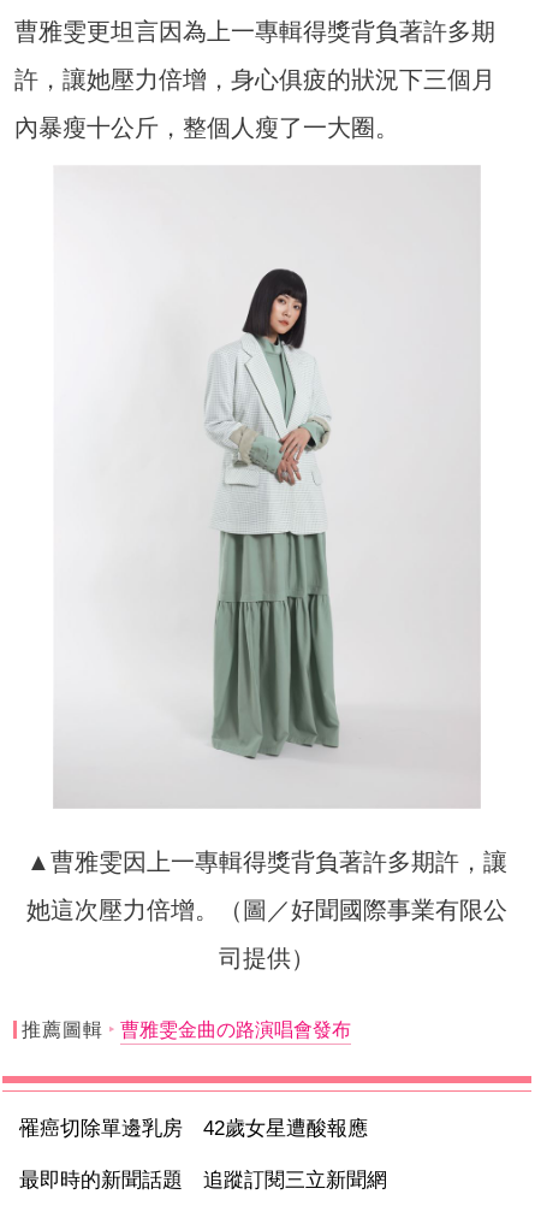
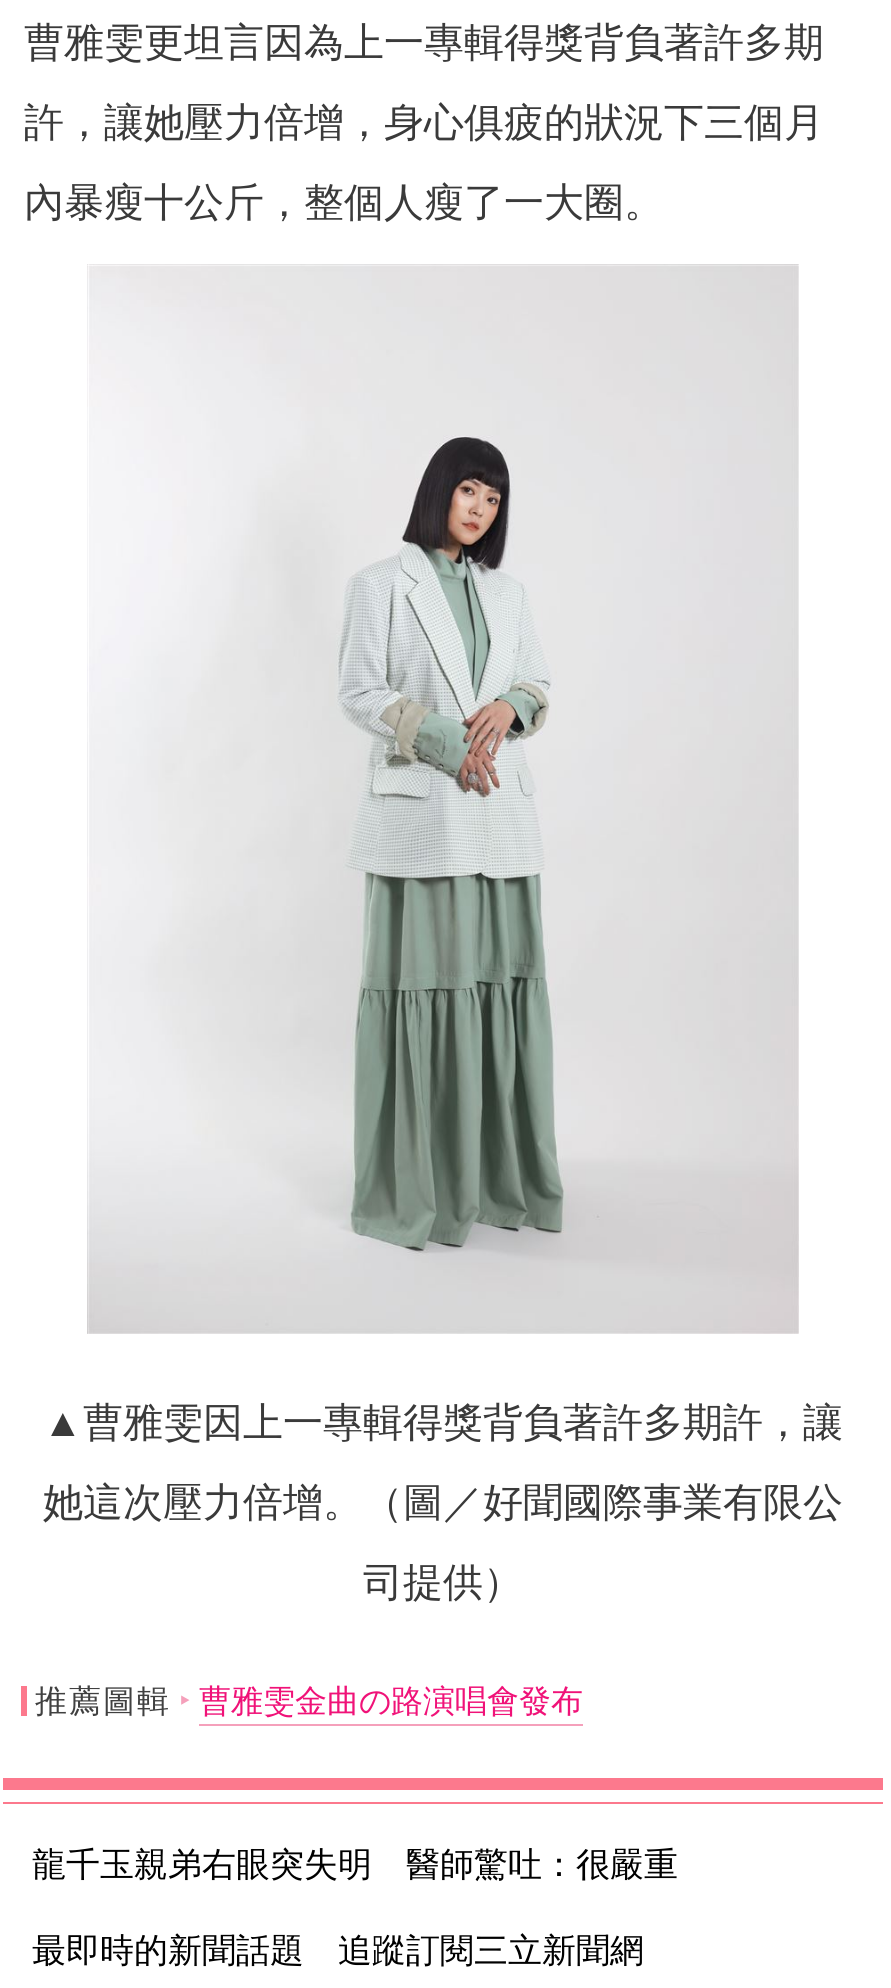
- 罹癌切除單邊乳房 42歲女星遭酸報應
+ 龍千玉親弟右眼突失明 醫師驚吐：很嚴重
